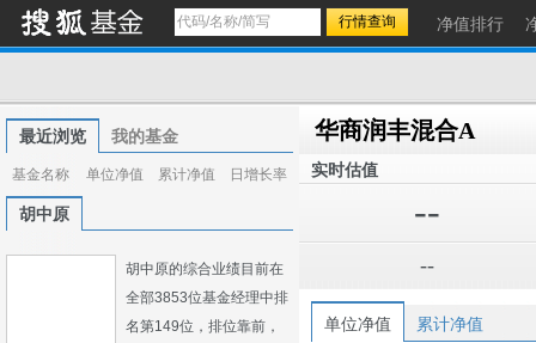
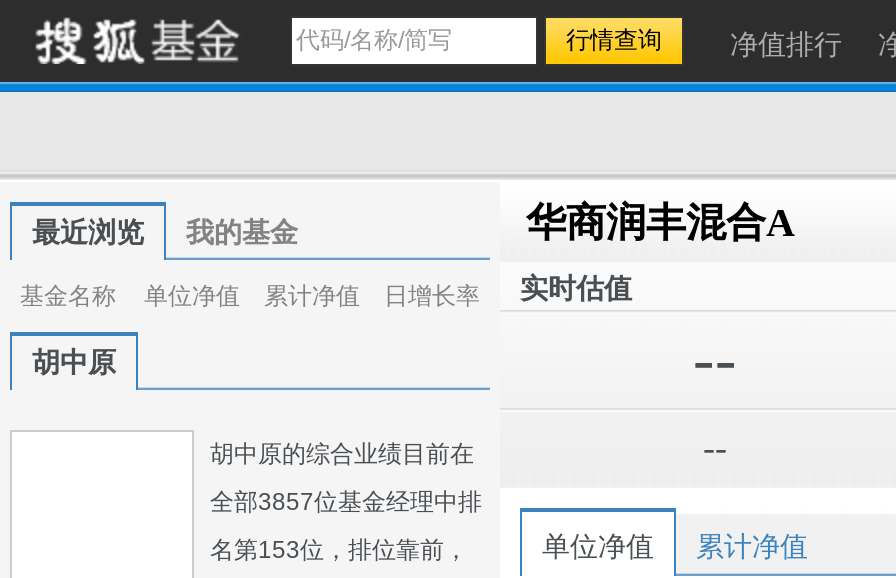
- 全部3853位基金经理中排
+ 全部3857位基金经理中排

- 名第149位，排位靠前，
+ 名第153位，排位靠前，
